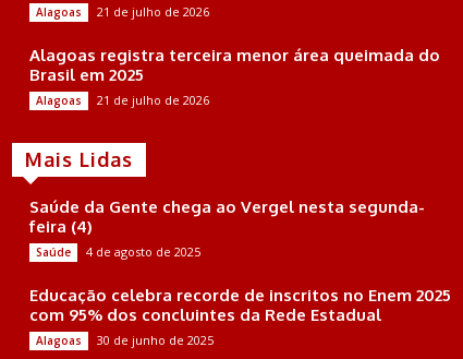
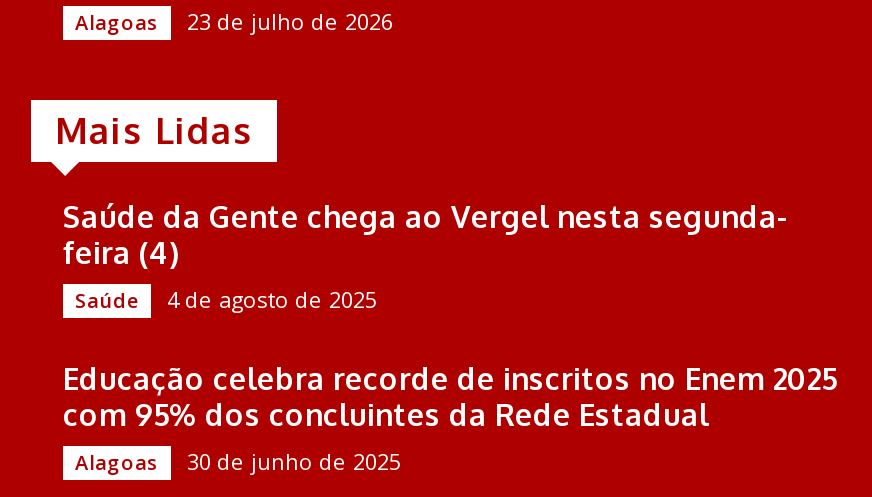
- 21 de julho de 2026
- Alagoas registra terceira menor área queimada do
- Brasil em 2025
- Alagoas
- 21 de julho de 2026
+ 23 de julho de 2026
